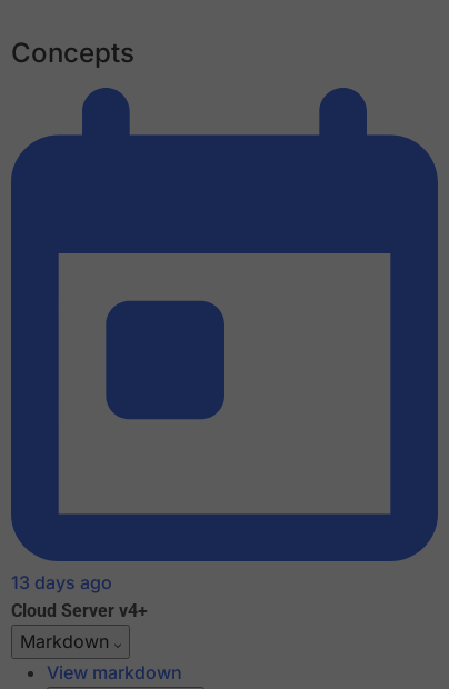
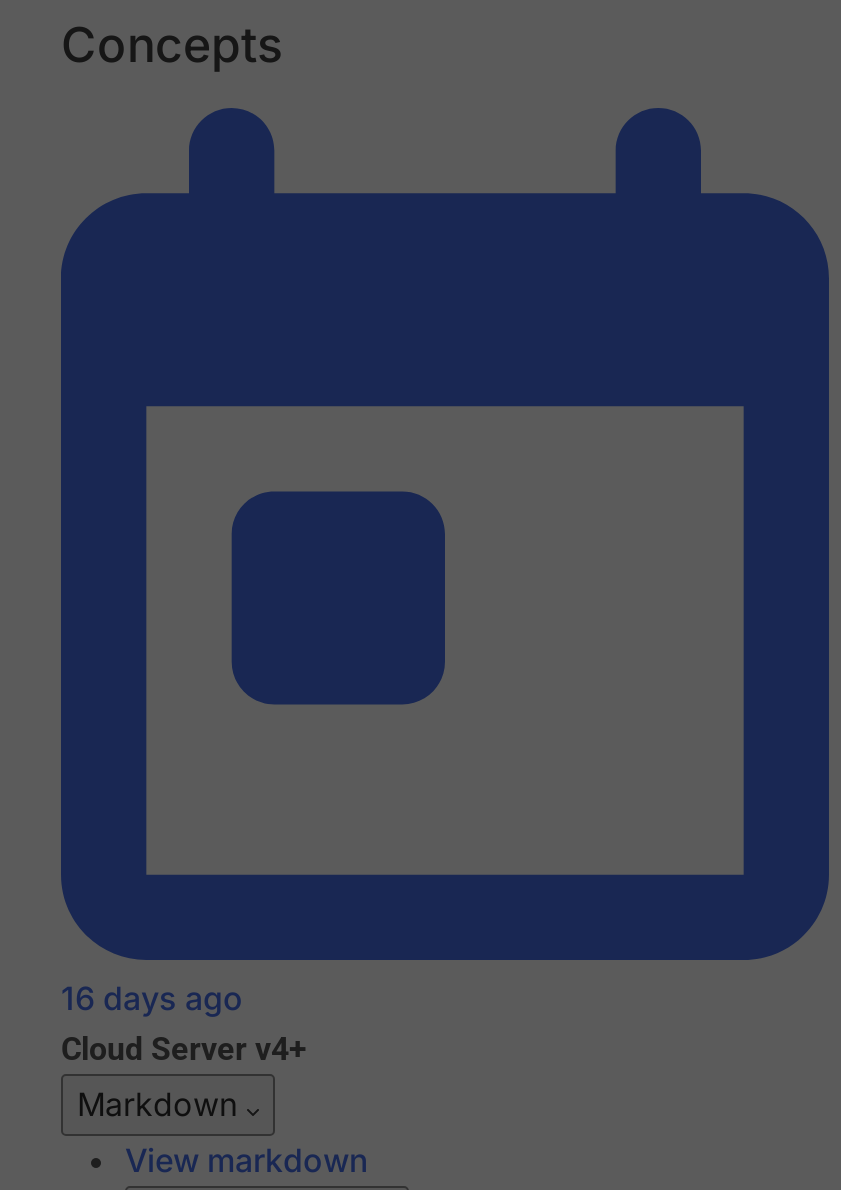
- 13 days ago
+ 16 days ago
